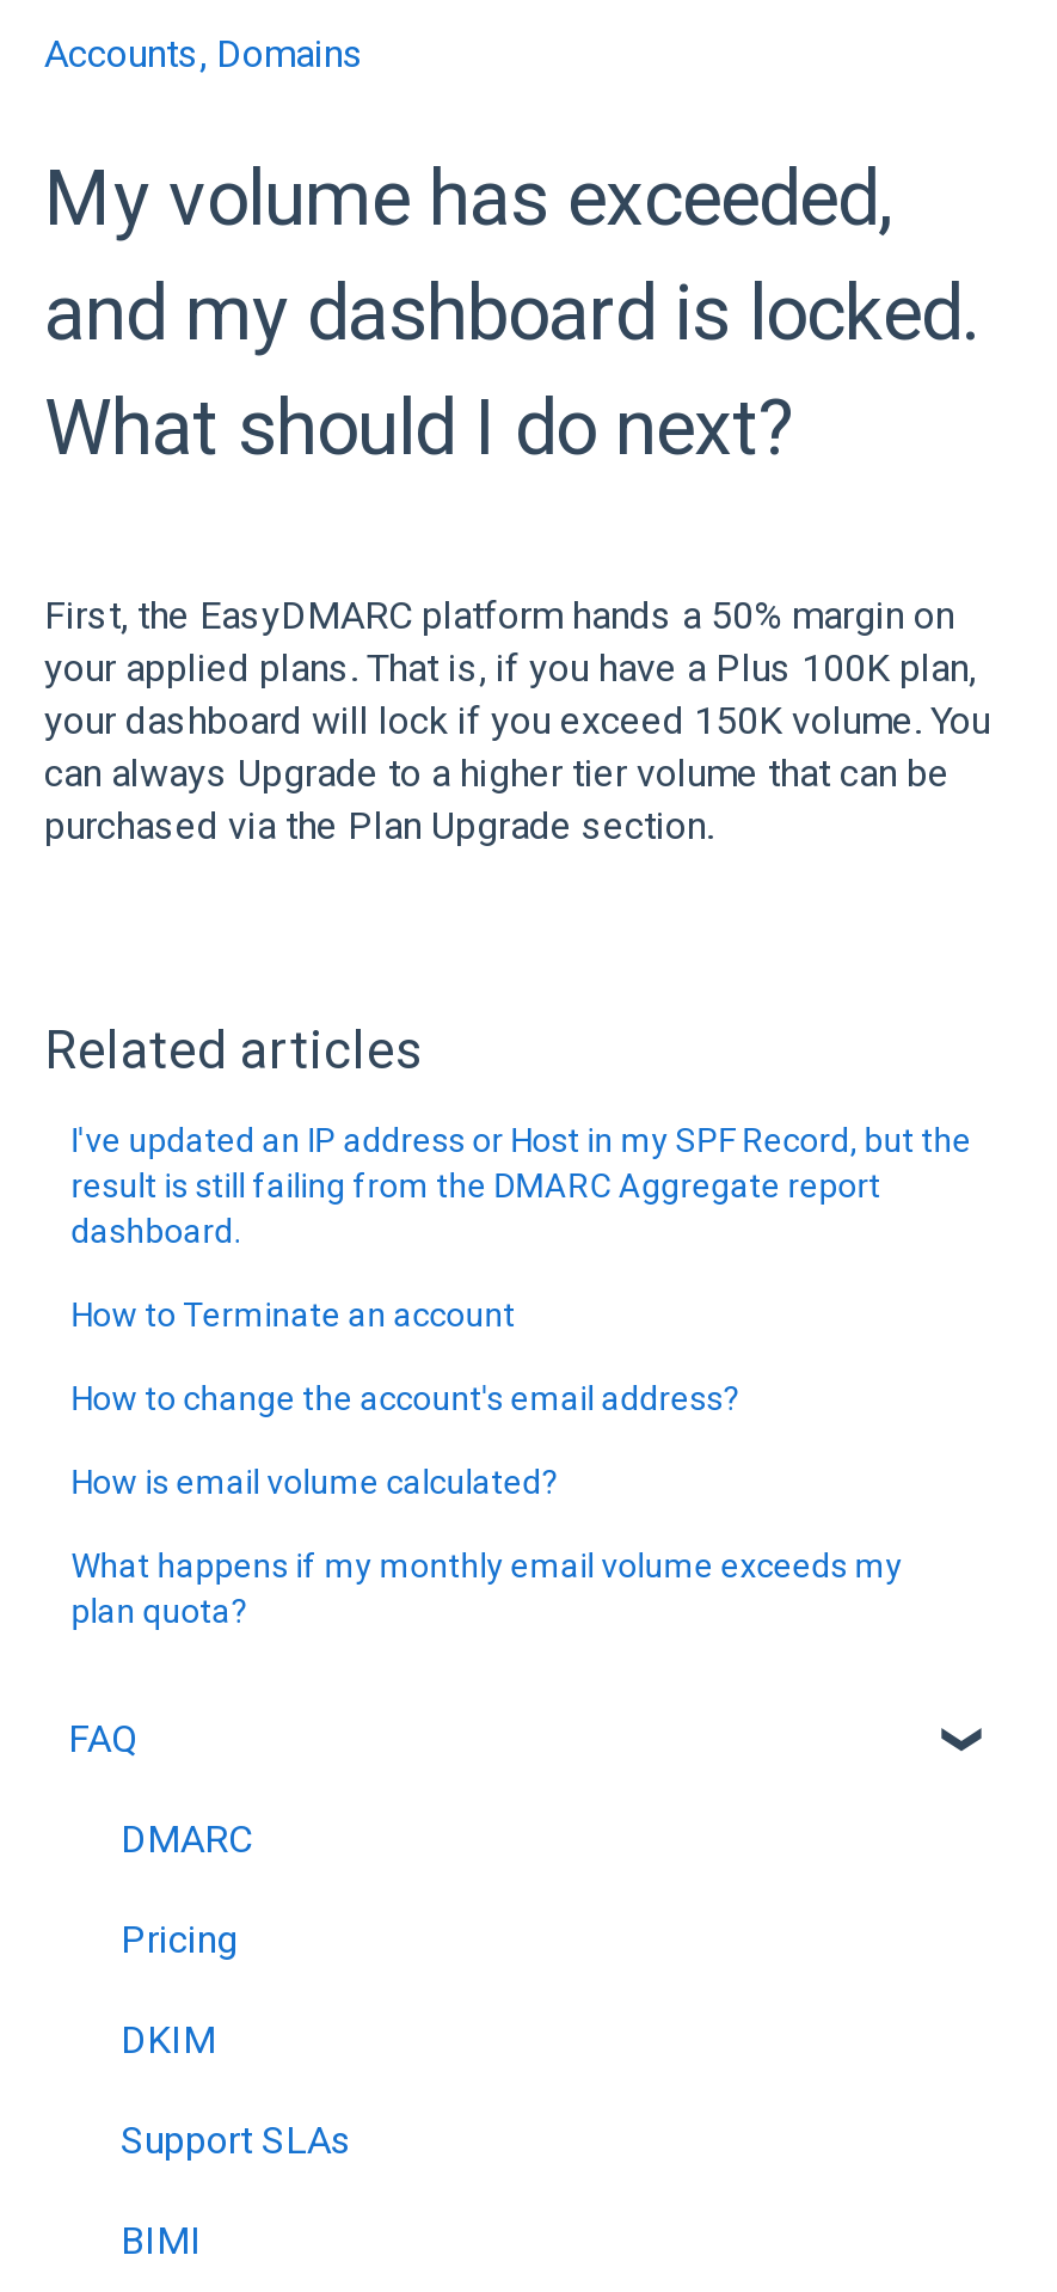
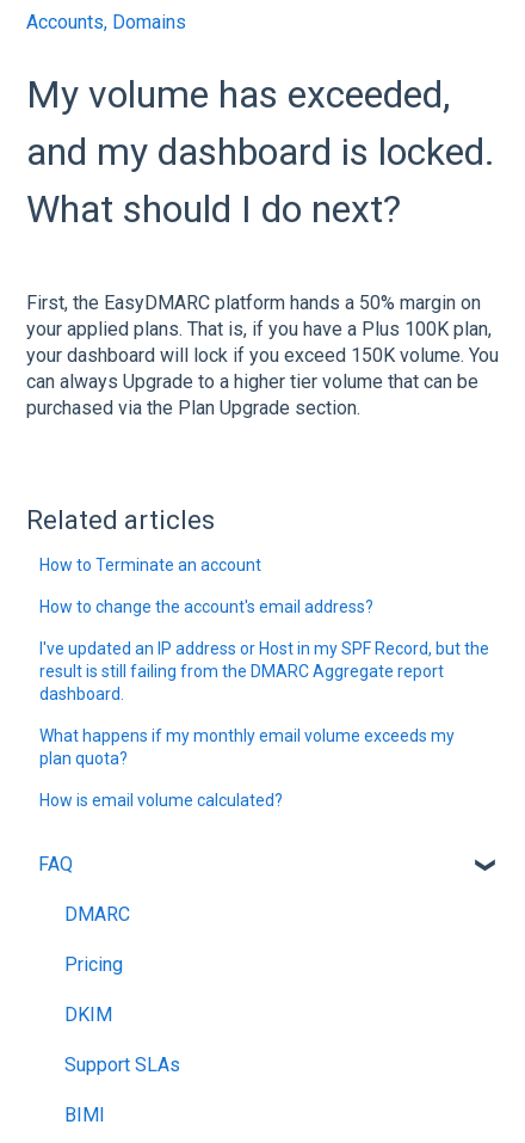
moved down: I've updated an IP address or Host in my SPF Record, but the | result is still failing from the DMARC Aggregate report | dashboard.

moved up: How to Terminate an account | How to change the account's email address?

moved down: How is email volume calculated?

moved up: What happens if my monthly email volume exceeds my | plan quota?
